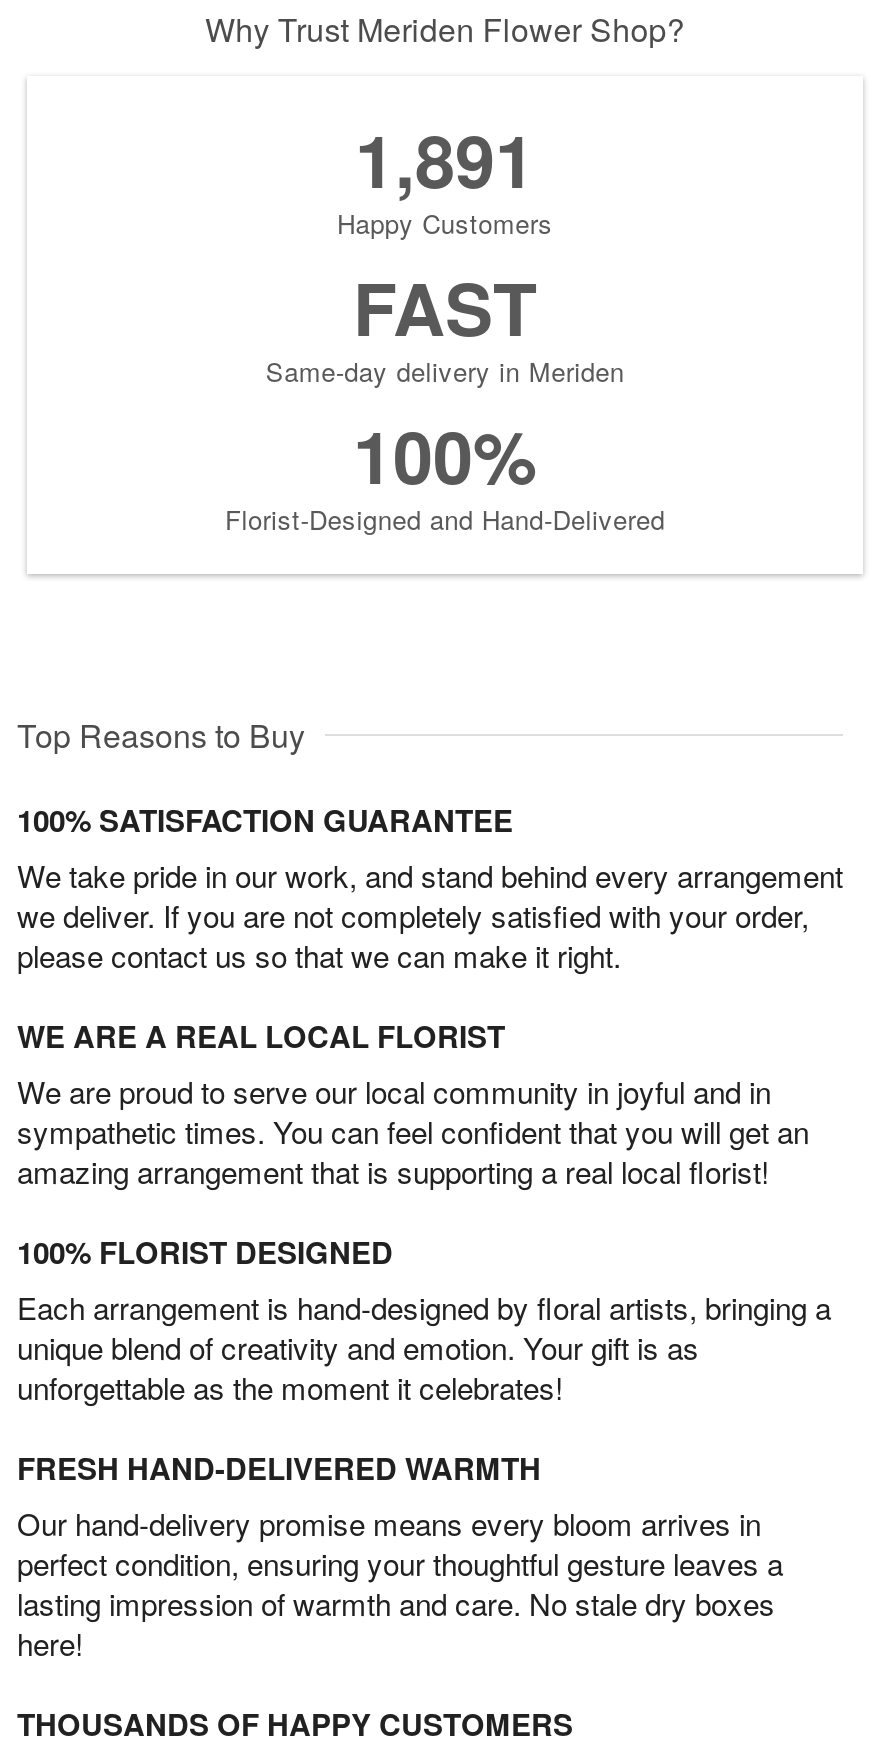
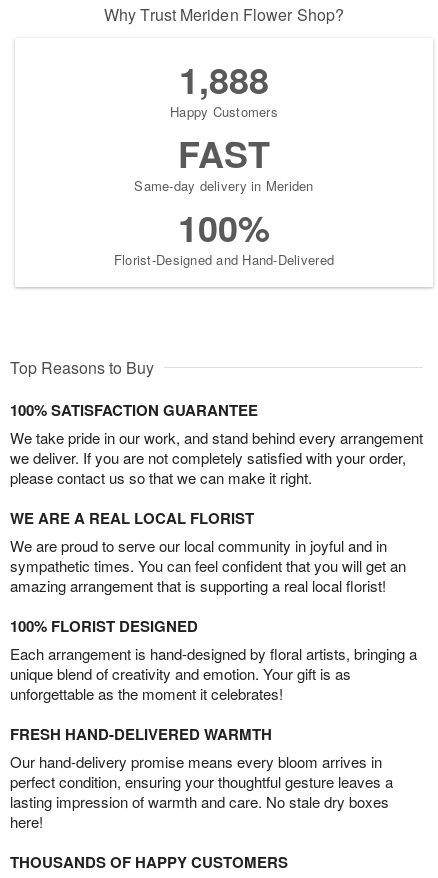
- 1,891
+ 1,888
